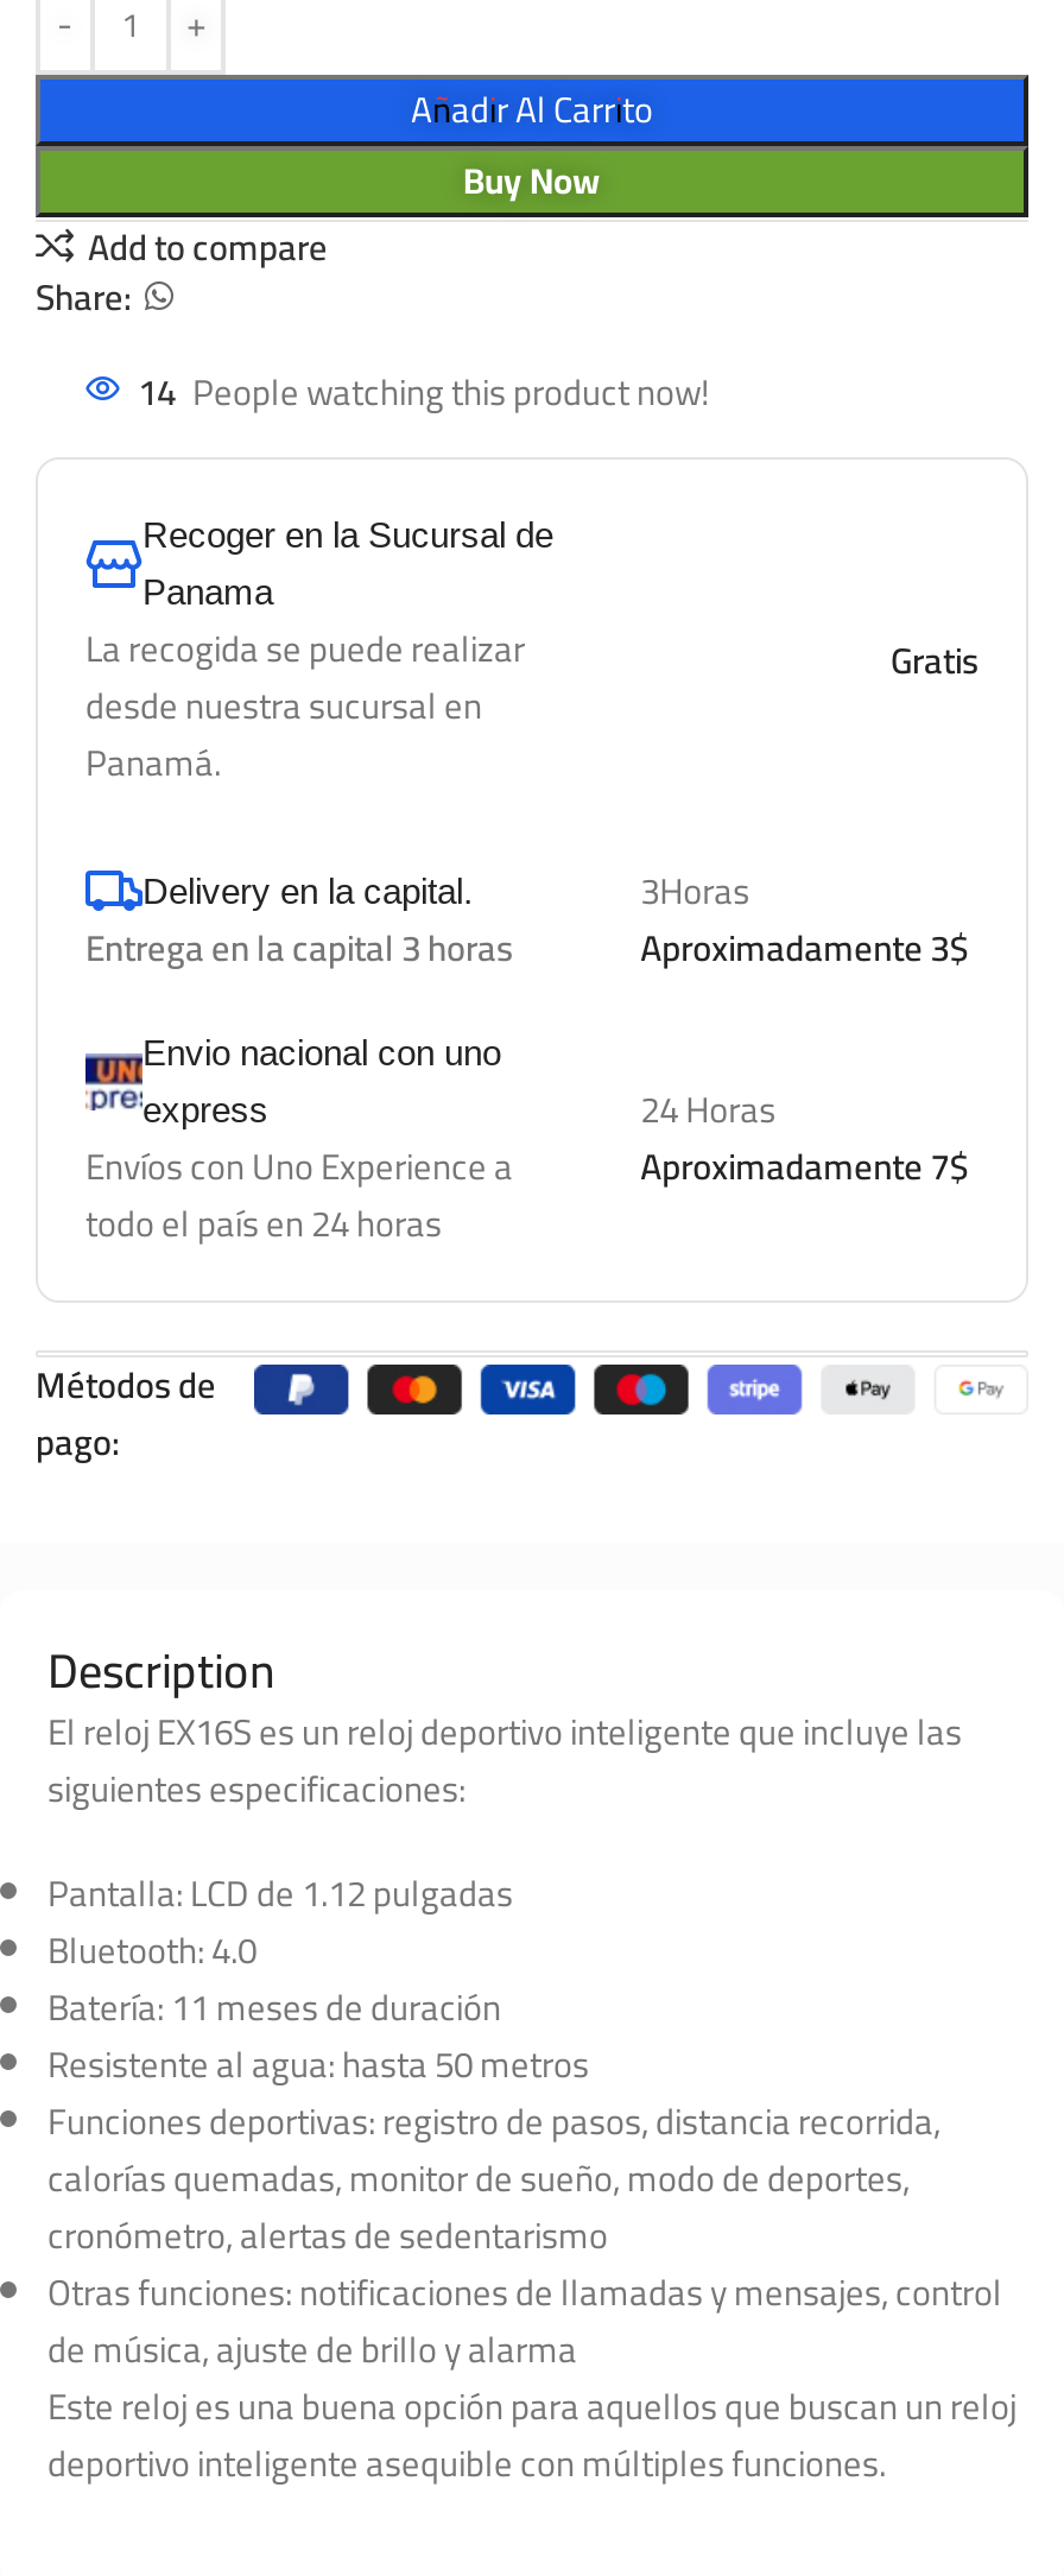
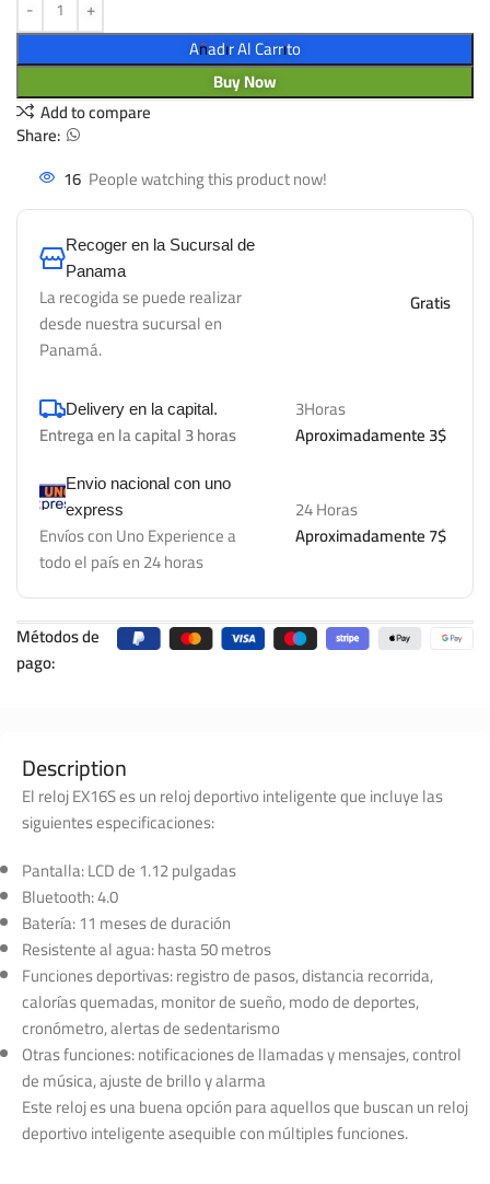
- 14 People watching this product now!
+ 16 People watching this product now!
